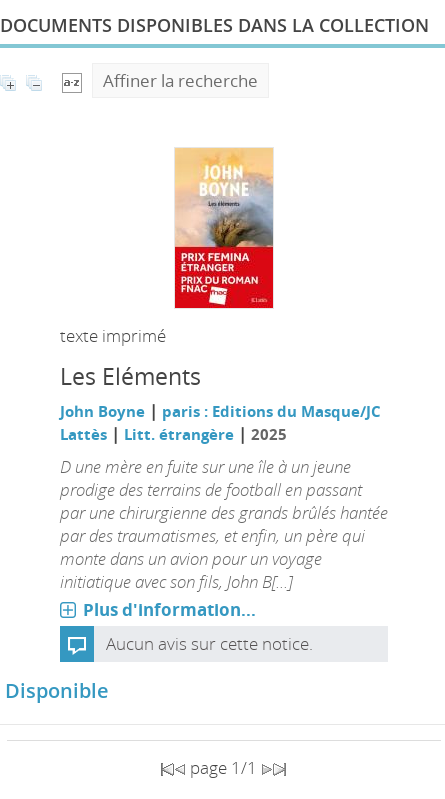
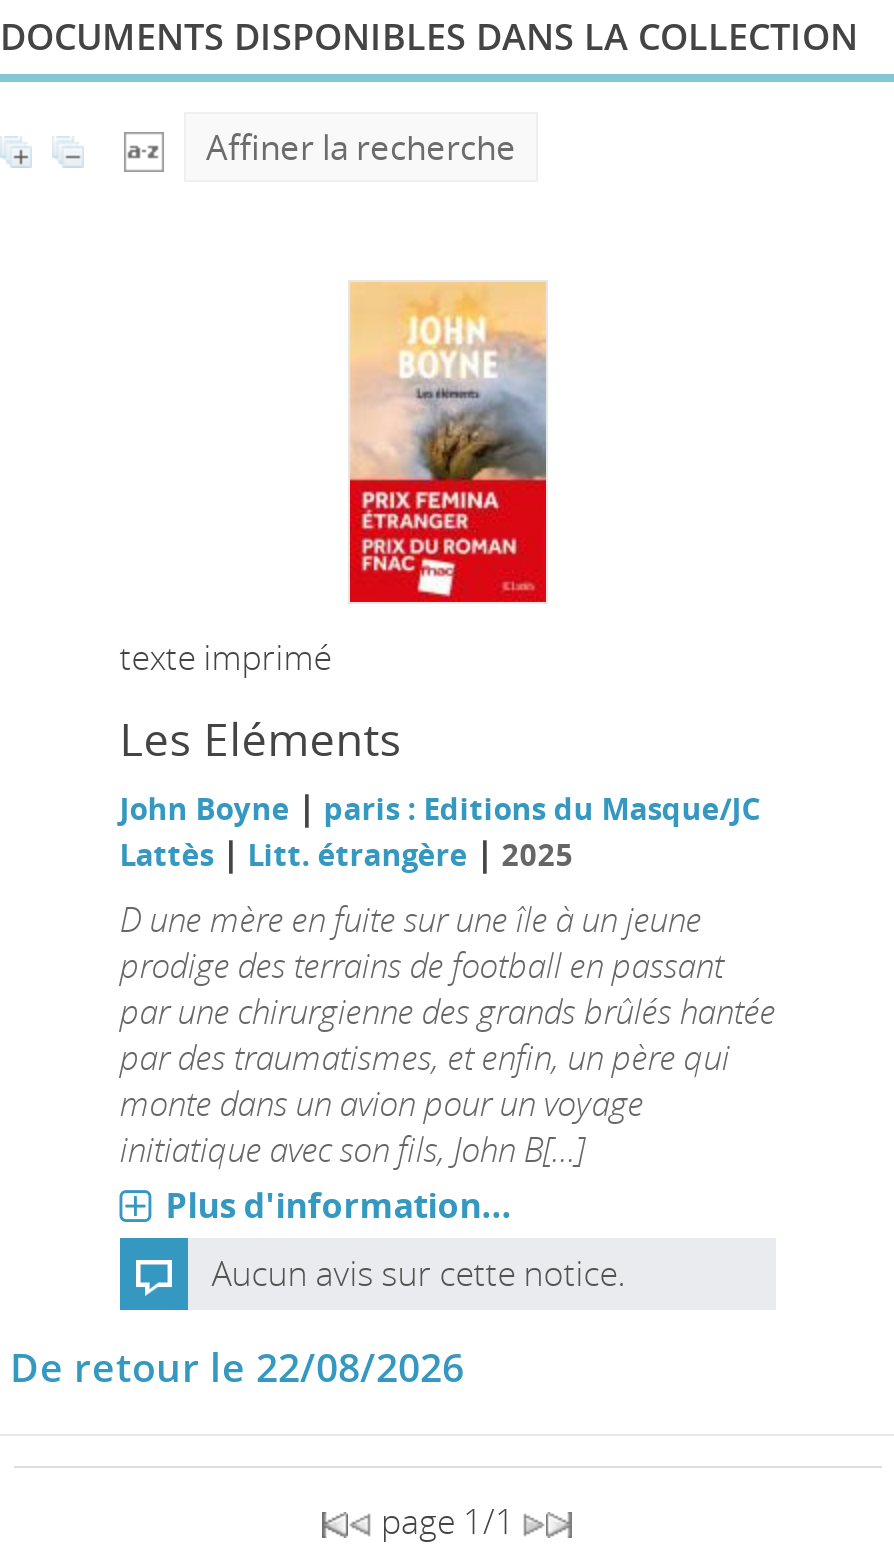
- Disponible
+ De retour le 22/08/2026
